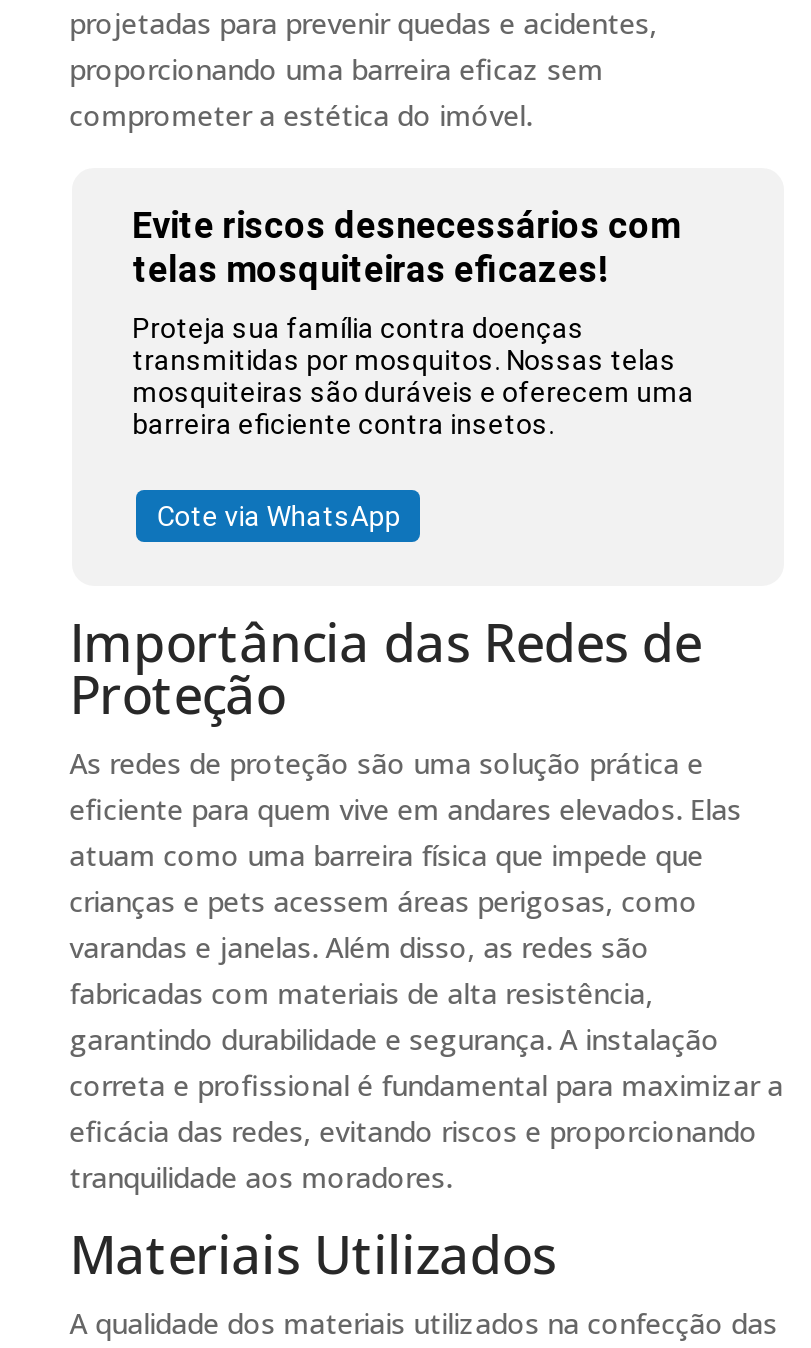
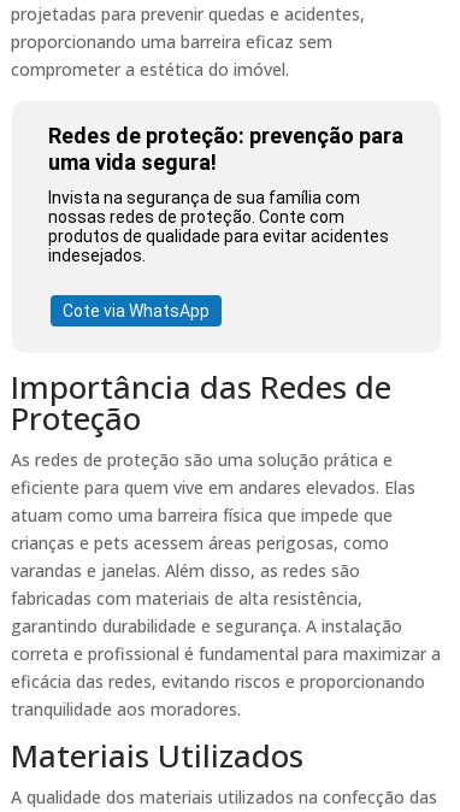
- Evite riscos desnecessários com
- telas mosquiteiras eficazes!
+ Redes de proteção: prevenção para
+ uma vida segura!

- Proteja sua família contra doenças
- transmitidas por mosquitos. Nossas telas
- mosquiteiras são duráveis e oferecem uma
- barreira eficiente contra insetos.
+ Invista na segurança de sua família com
+ nossas redes de proteção. Conte com
+ produtos de qualidade para evitar acidentes
+ indesejados.
